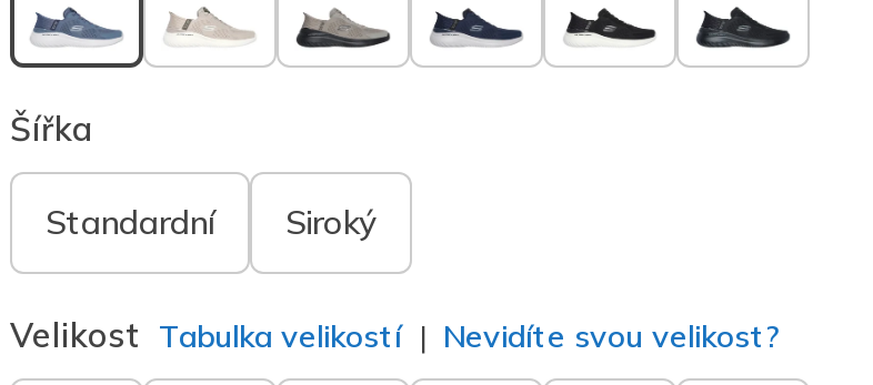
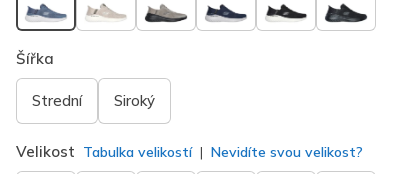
- Standardní
+ Strední
